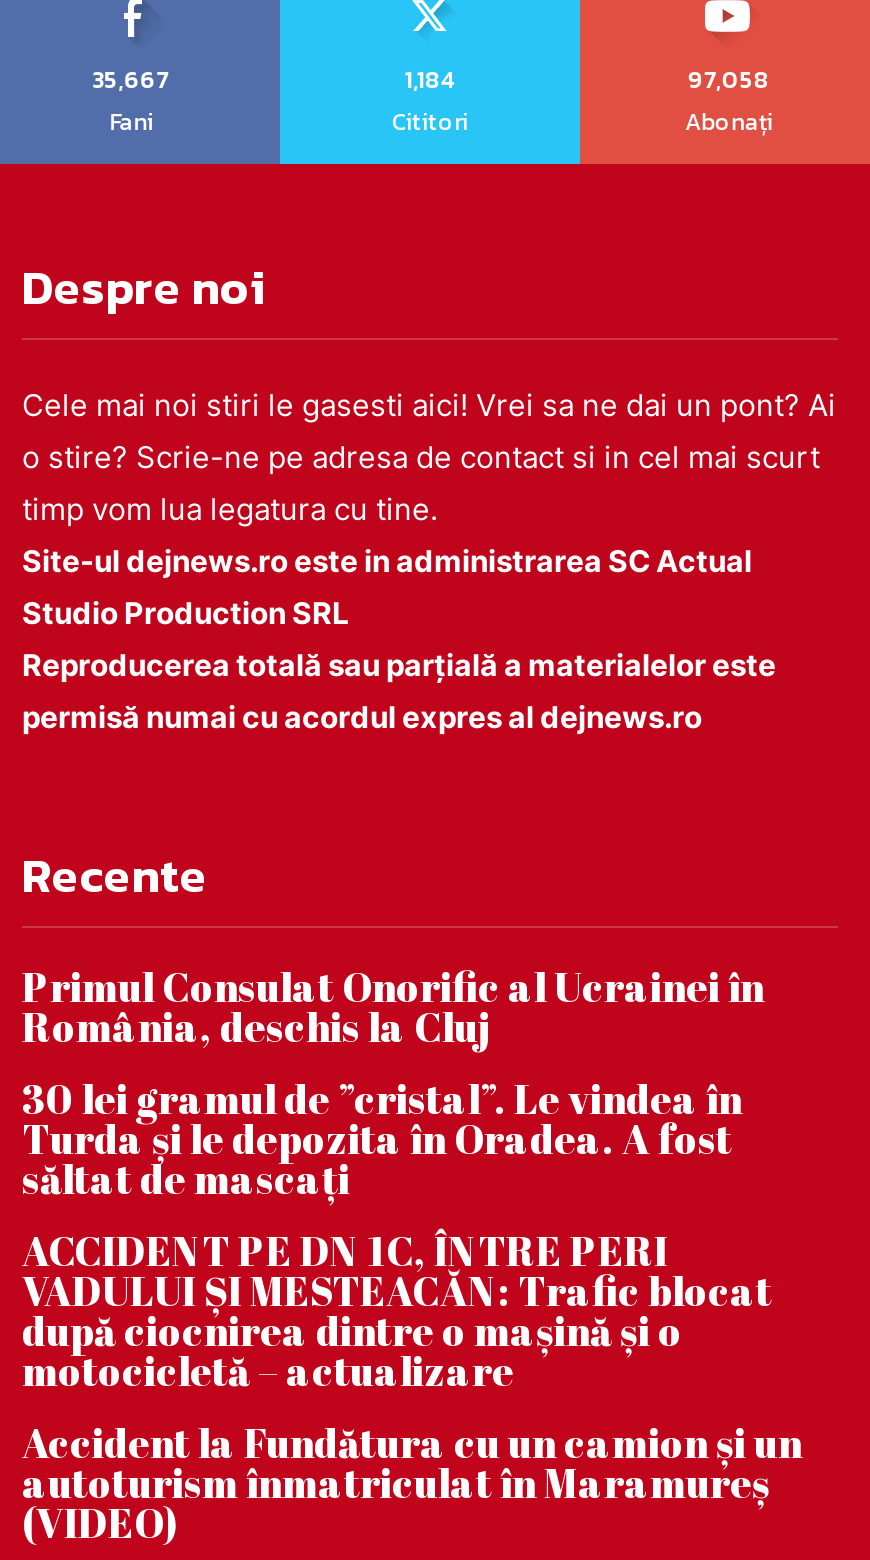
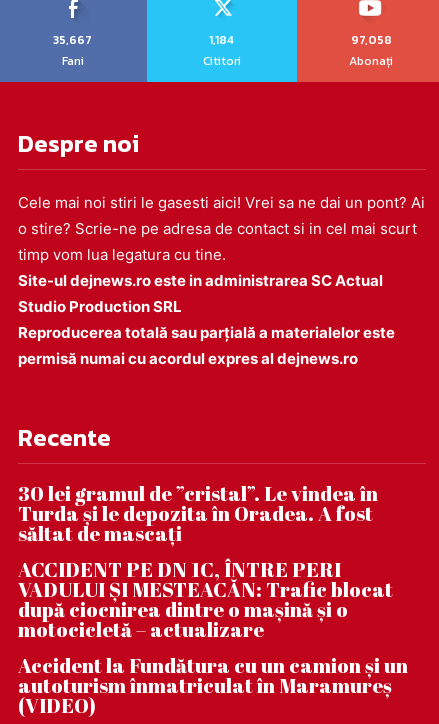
- Primul Consulat Onorific al Ucrainei în
- România, deschis la Cluj
